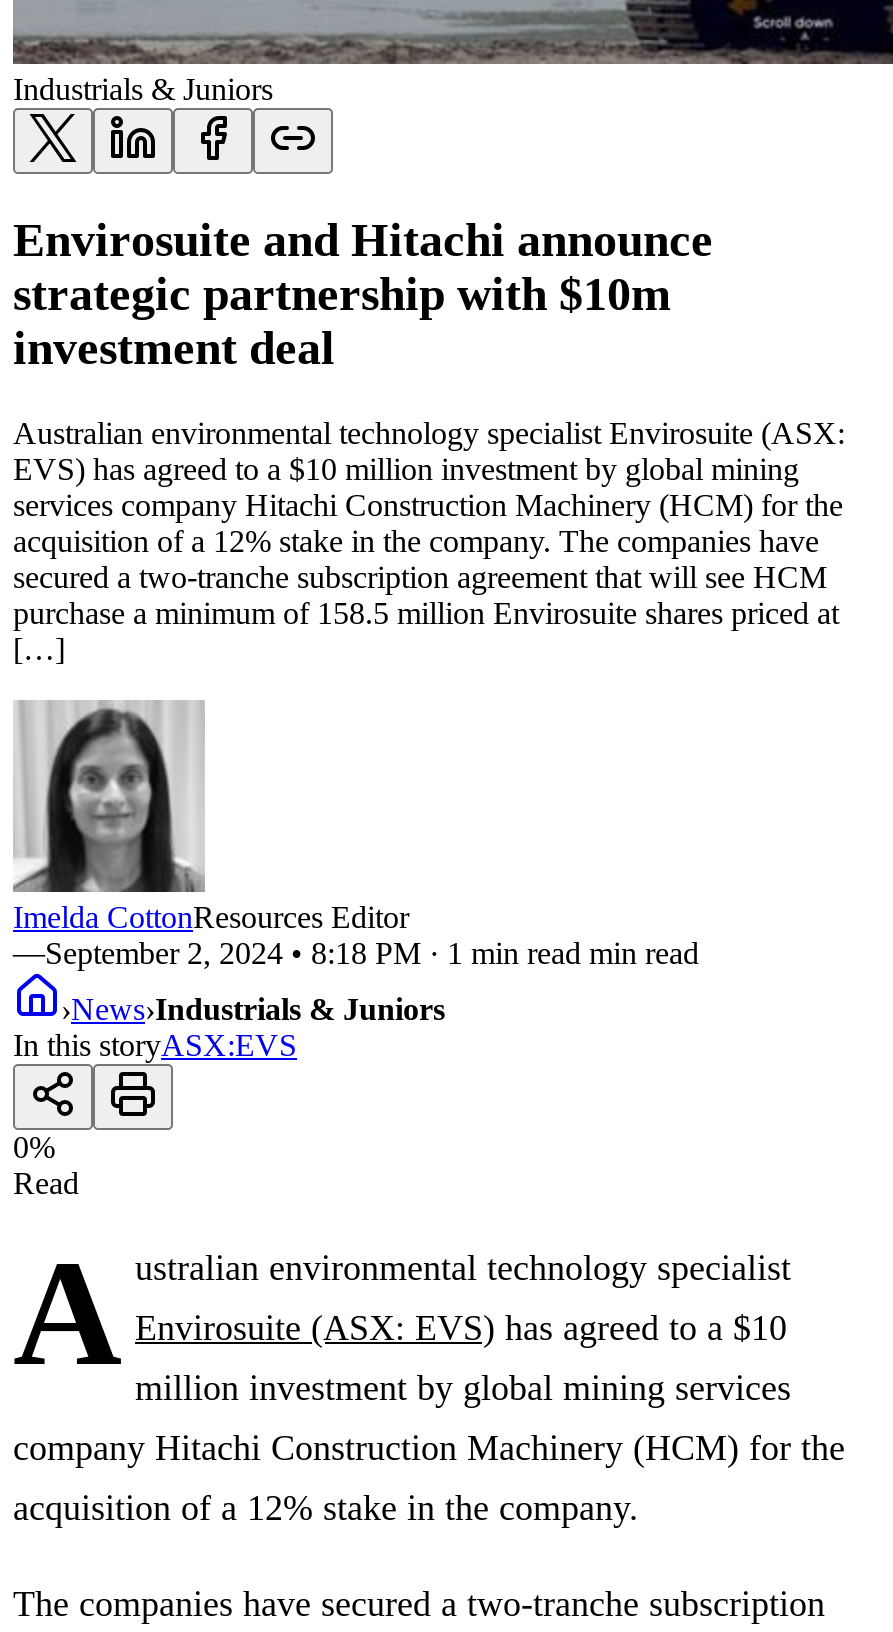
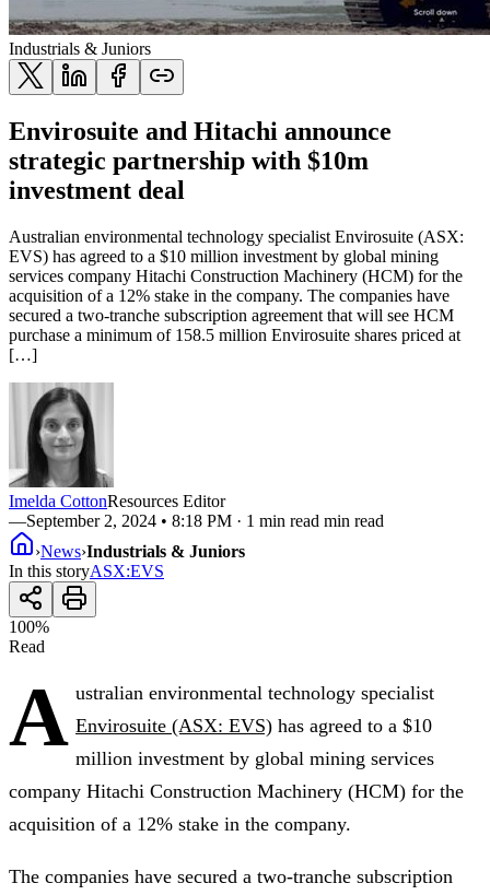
- 0%
+ 100%
